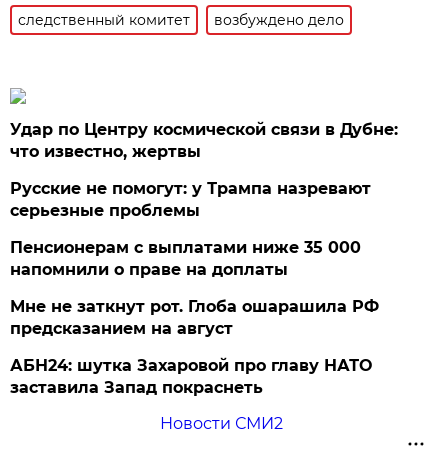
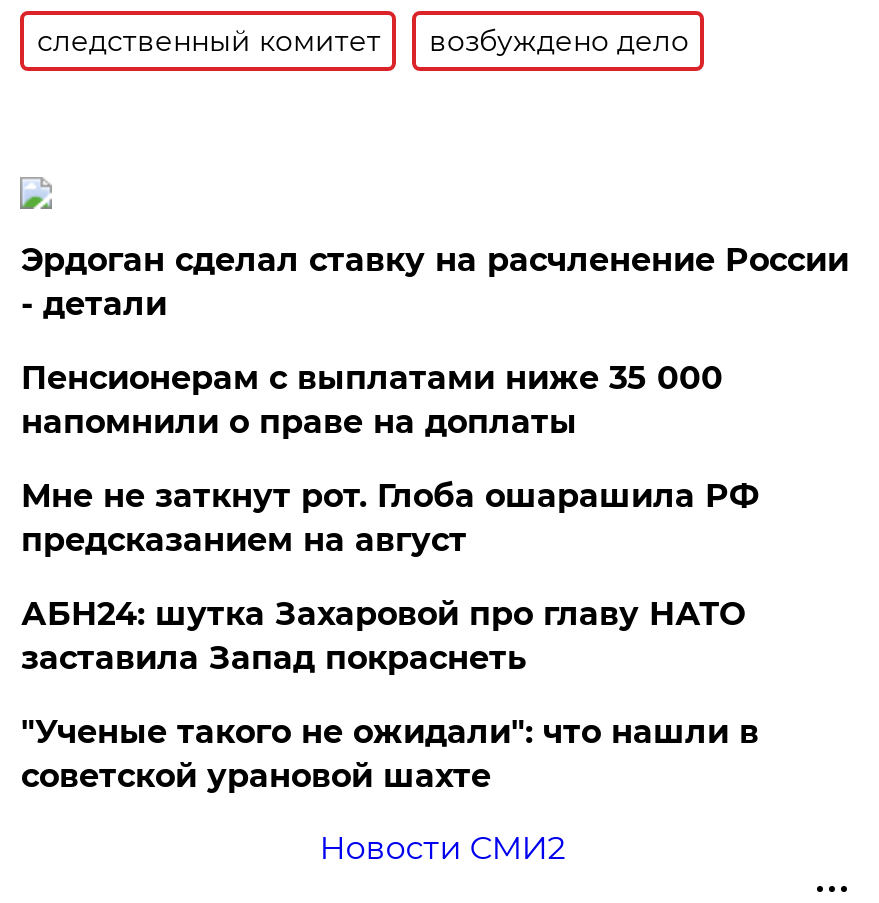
- Удар по Центру космической связи в Дубне:
- что известно, жертвы
- Русские не помогут: у Трампа назревают
- серьезные проблемы
+ Эрдоган сделал ставку на расчленение России
+ - детали

moved up: Пенсионерам с выплатами ниже 35 000 | напомнили о праве на доплаты | Мне не заткнут рот. Глоба ошарашила РФ | предсказанием на август | АБН24: шутка Захаровой про главу НАТО | заставила Запад покраснеть

+ "Ученые такого не ожидали": что нашли в
+ советской урановой шахте
